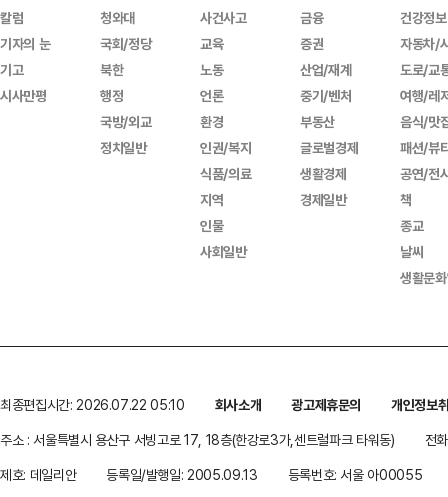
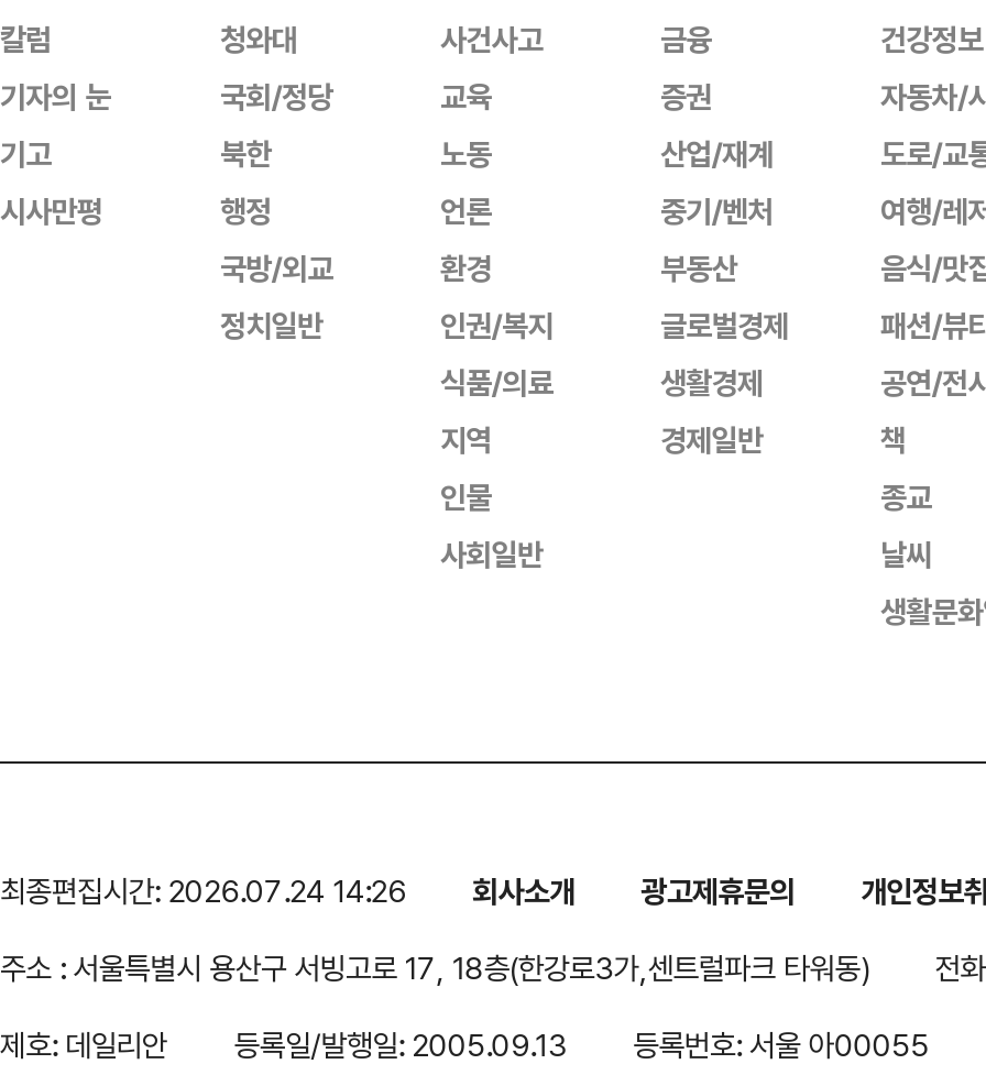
- 최종편집시간: 2026.07.22 05:10
+ 최종편집시간: 2026.07.24 14:26
